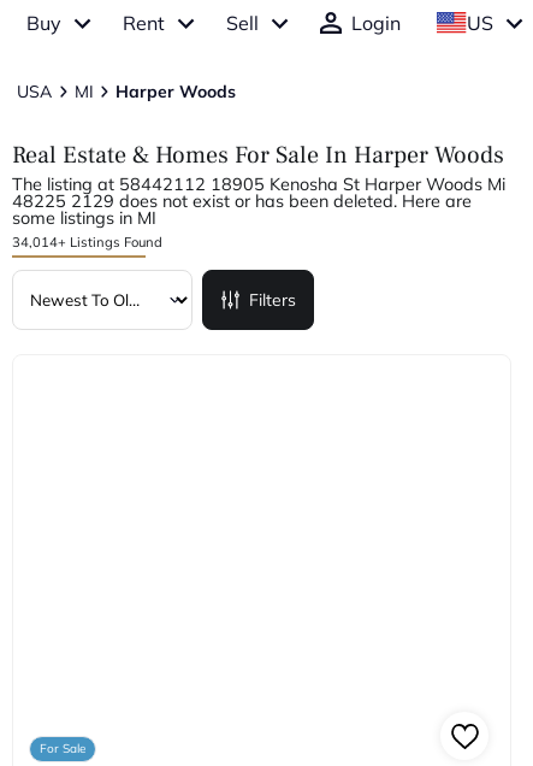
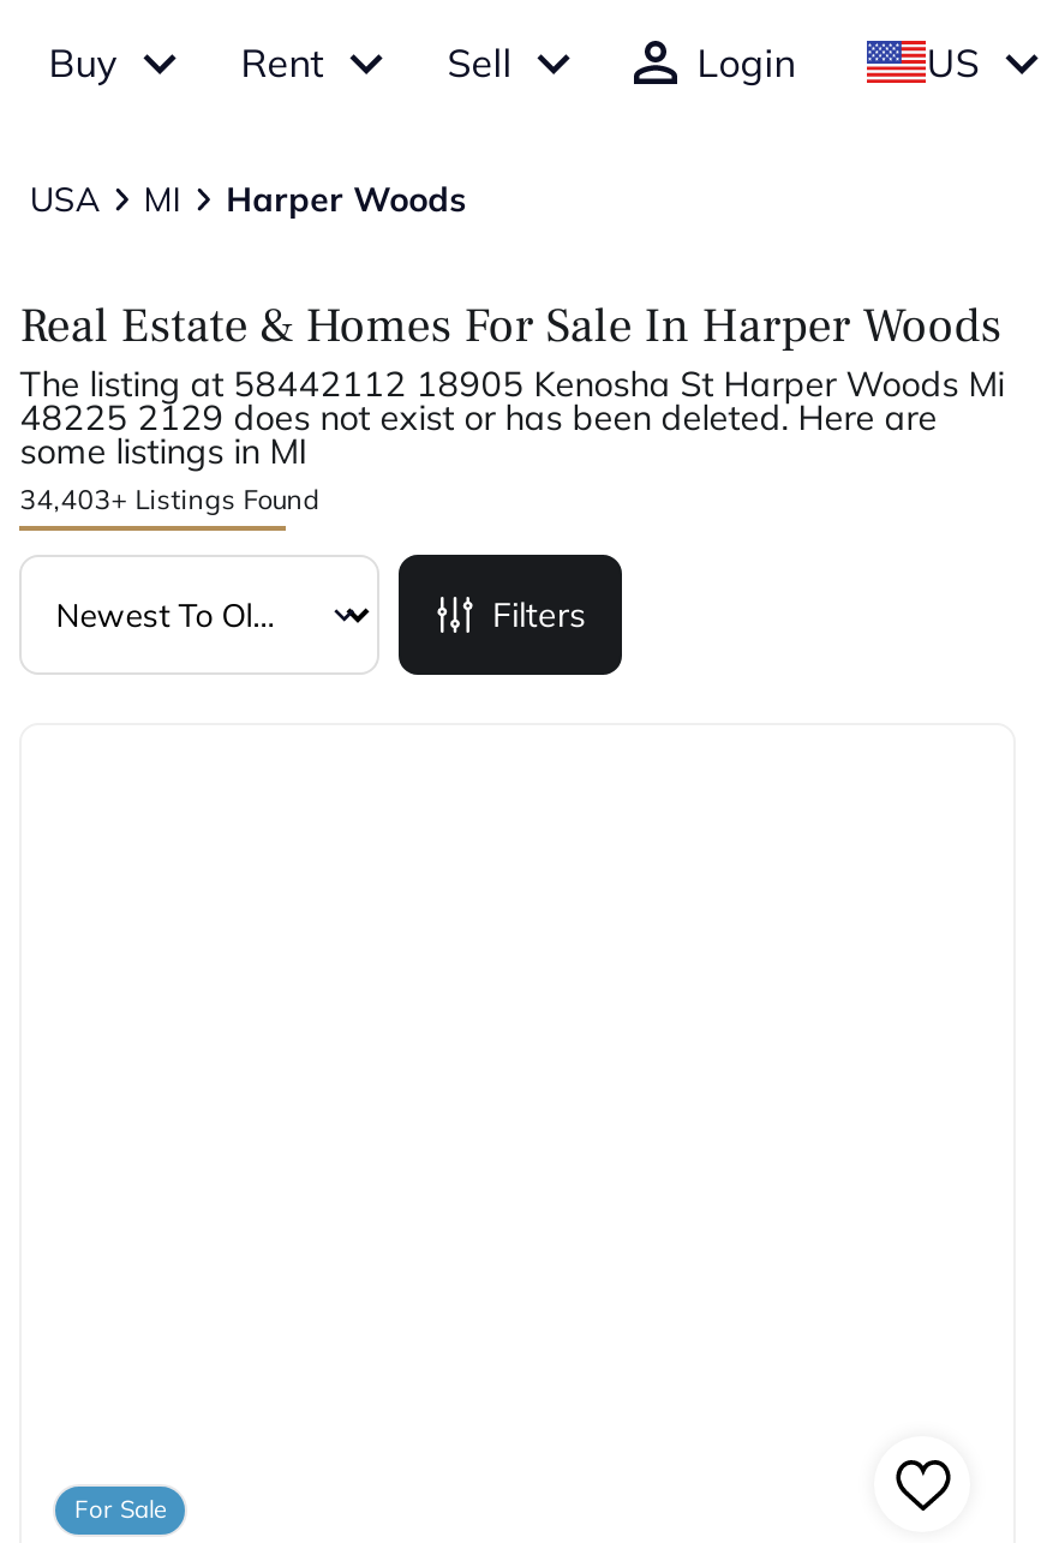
- 34,014+ Listings Found
+ 34,403+ Listings Found
